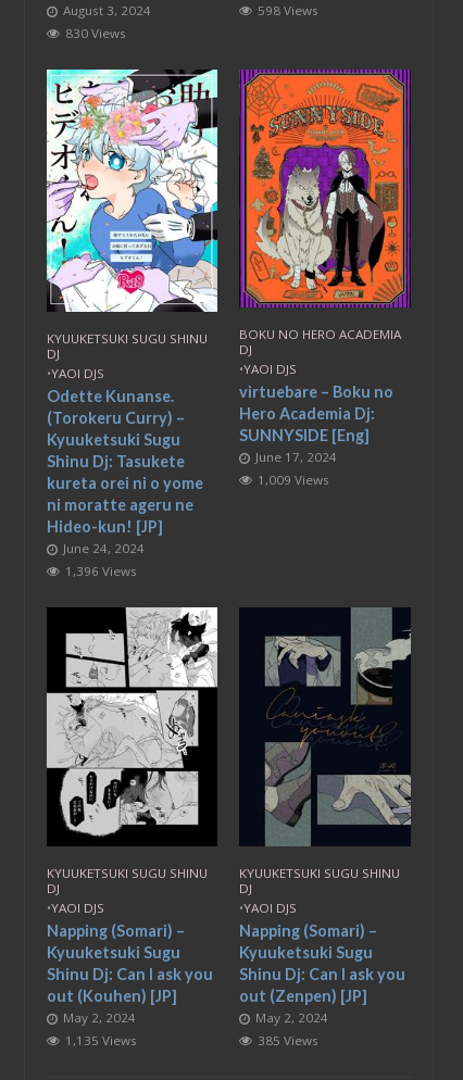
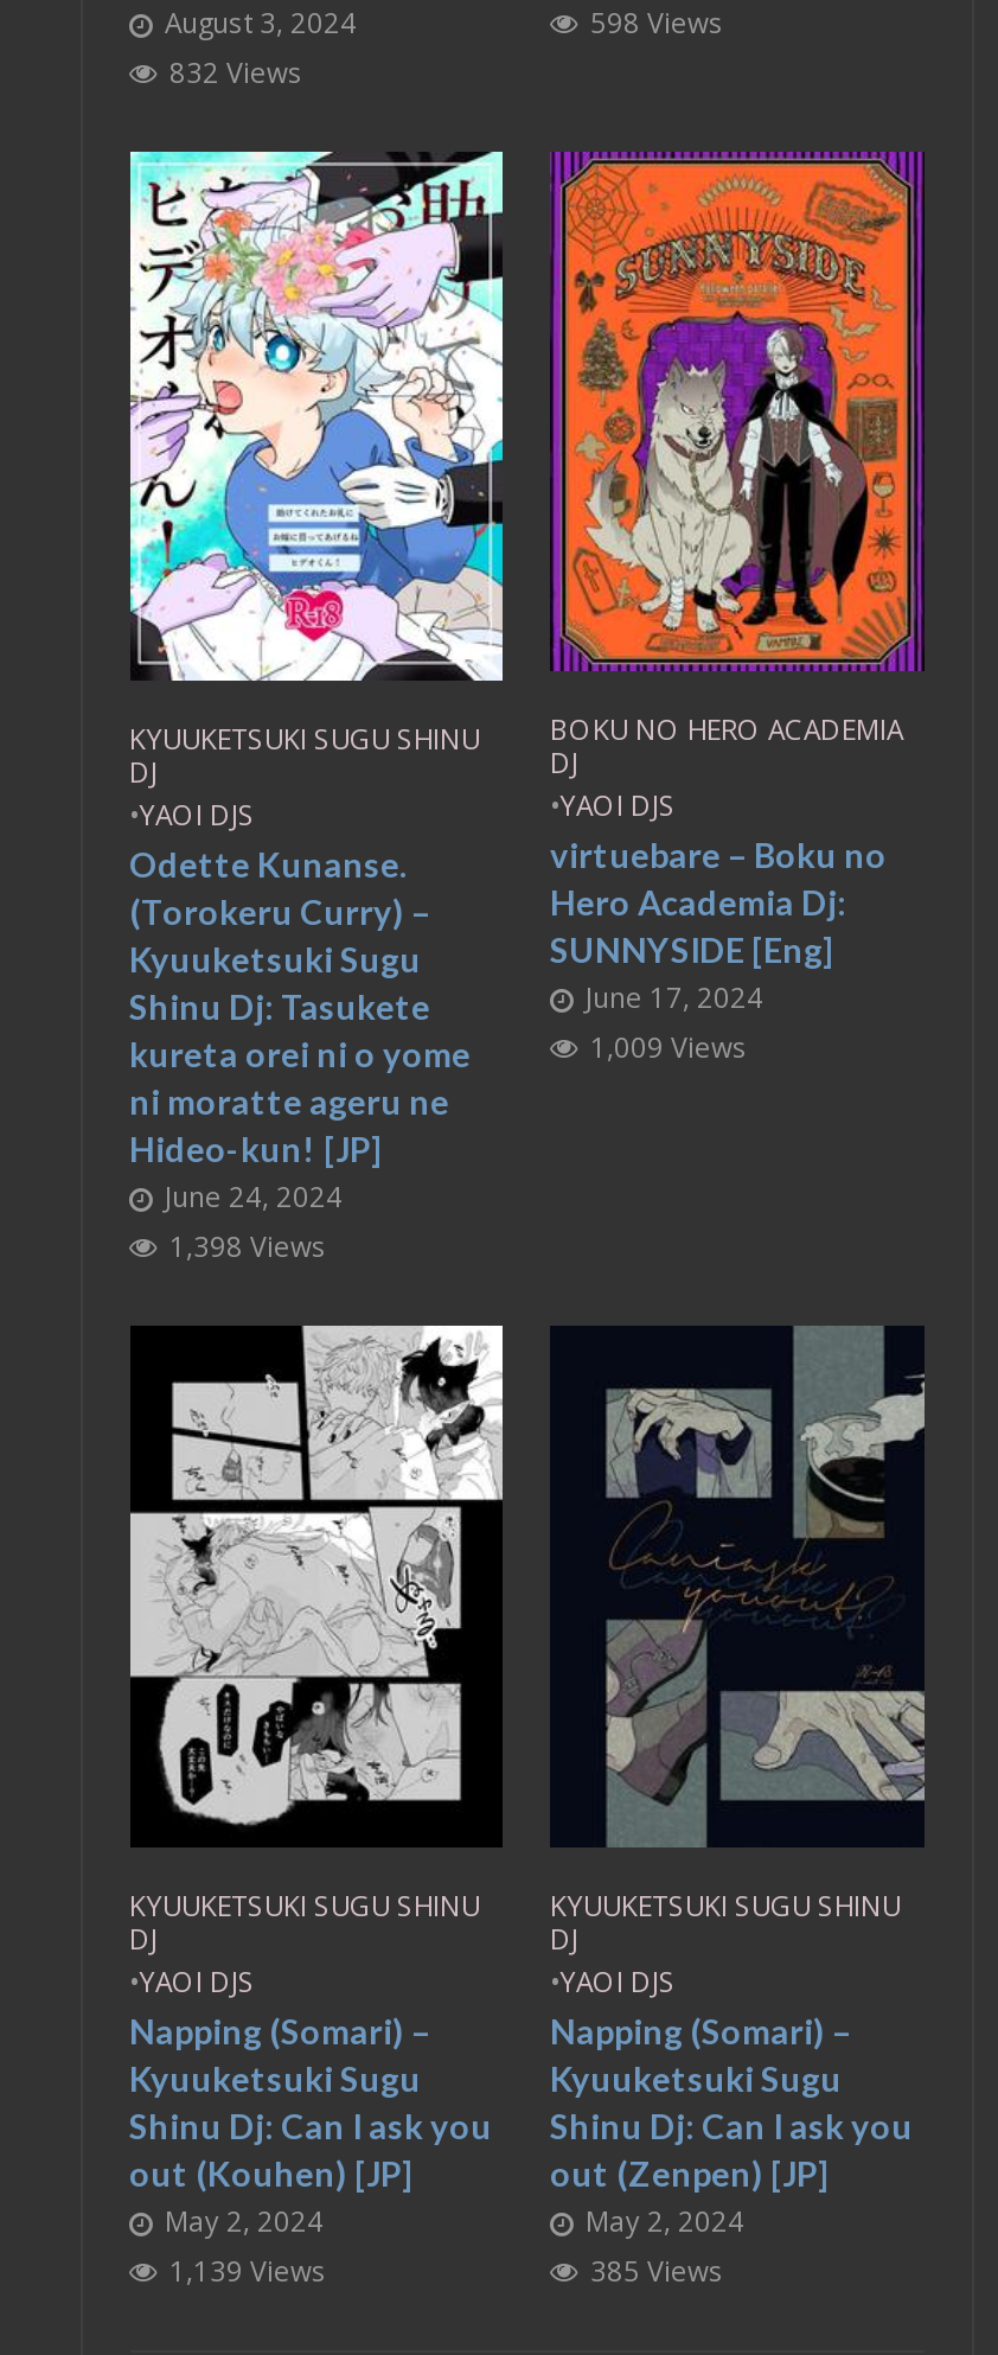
- 830 Views
+ 832 Views

- 1,396 Views
+ 1,398 Views

- 1,135 Views
+ 1,139 Views
